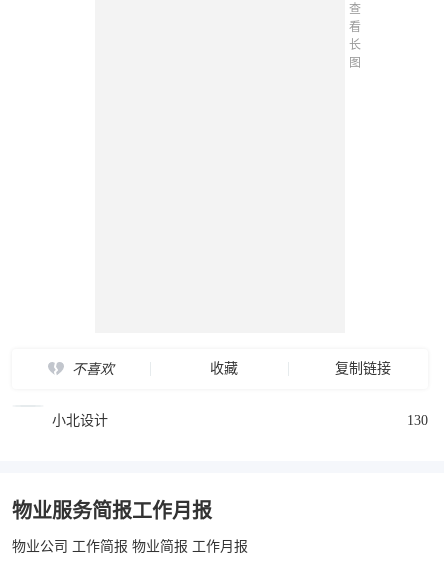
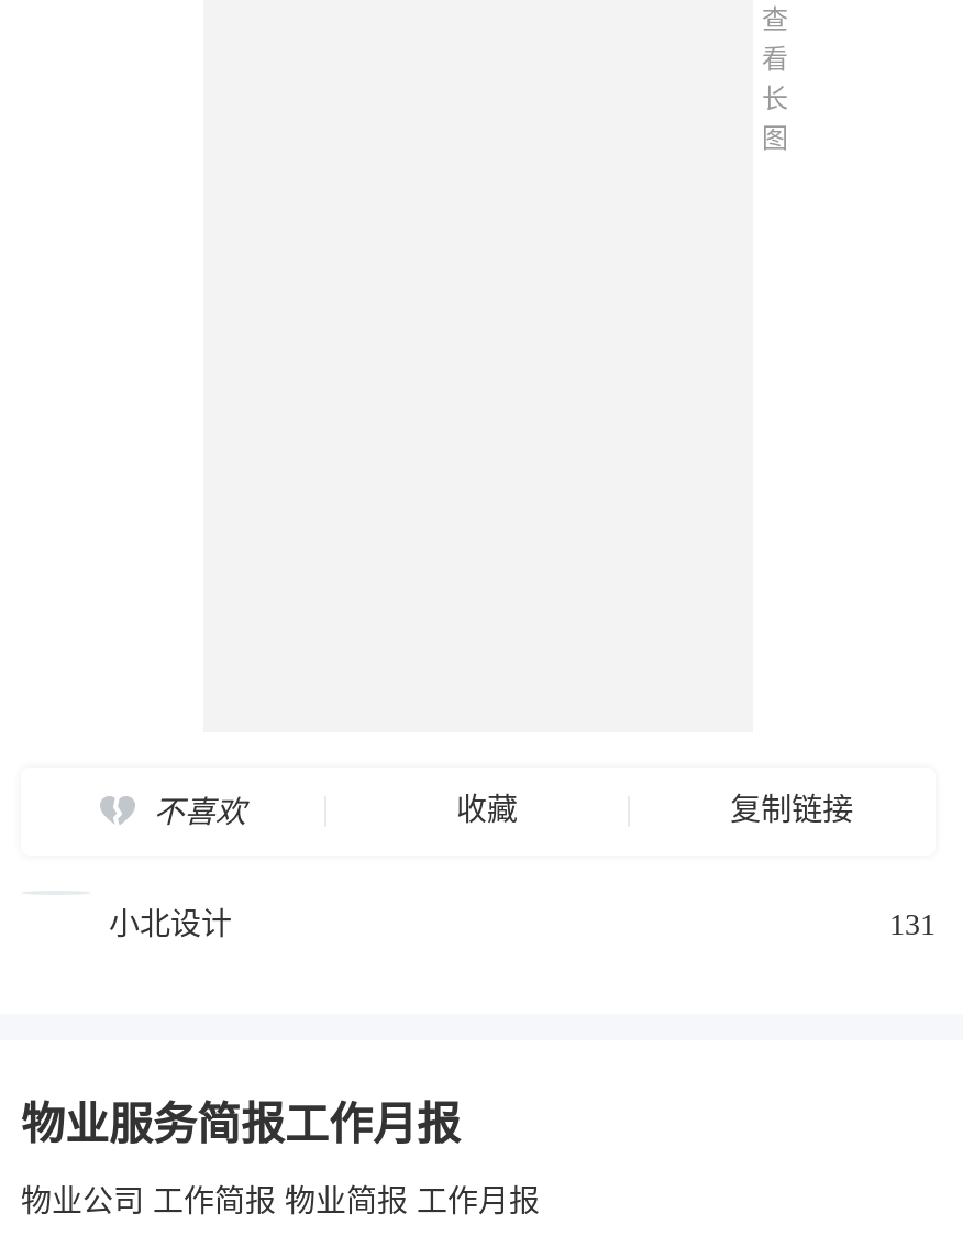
- 130
+ 131
